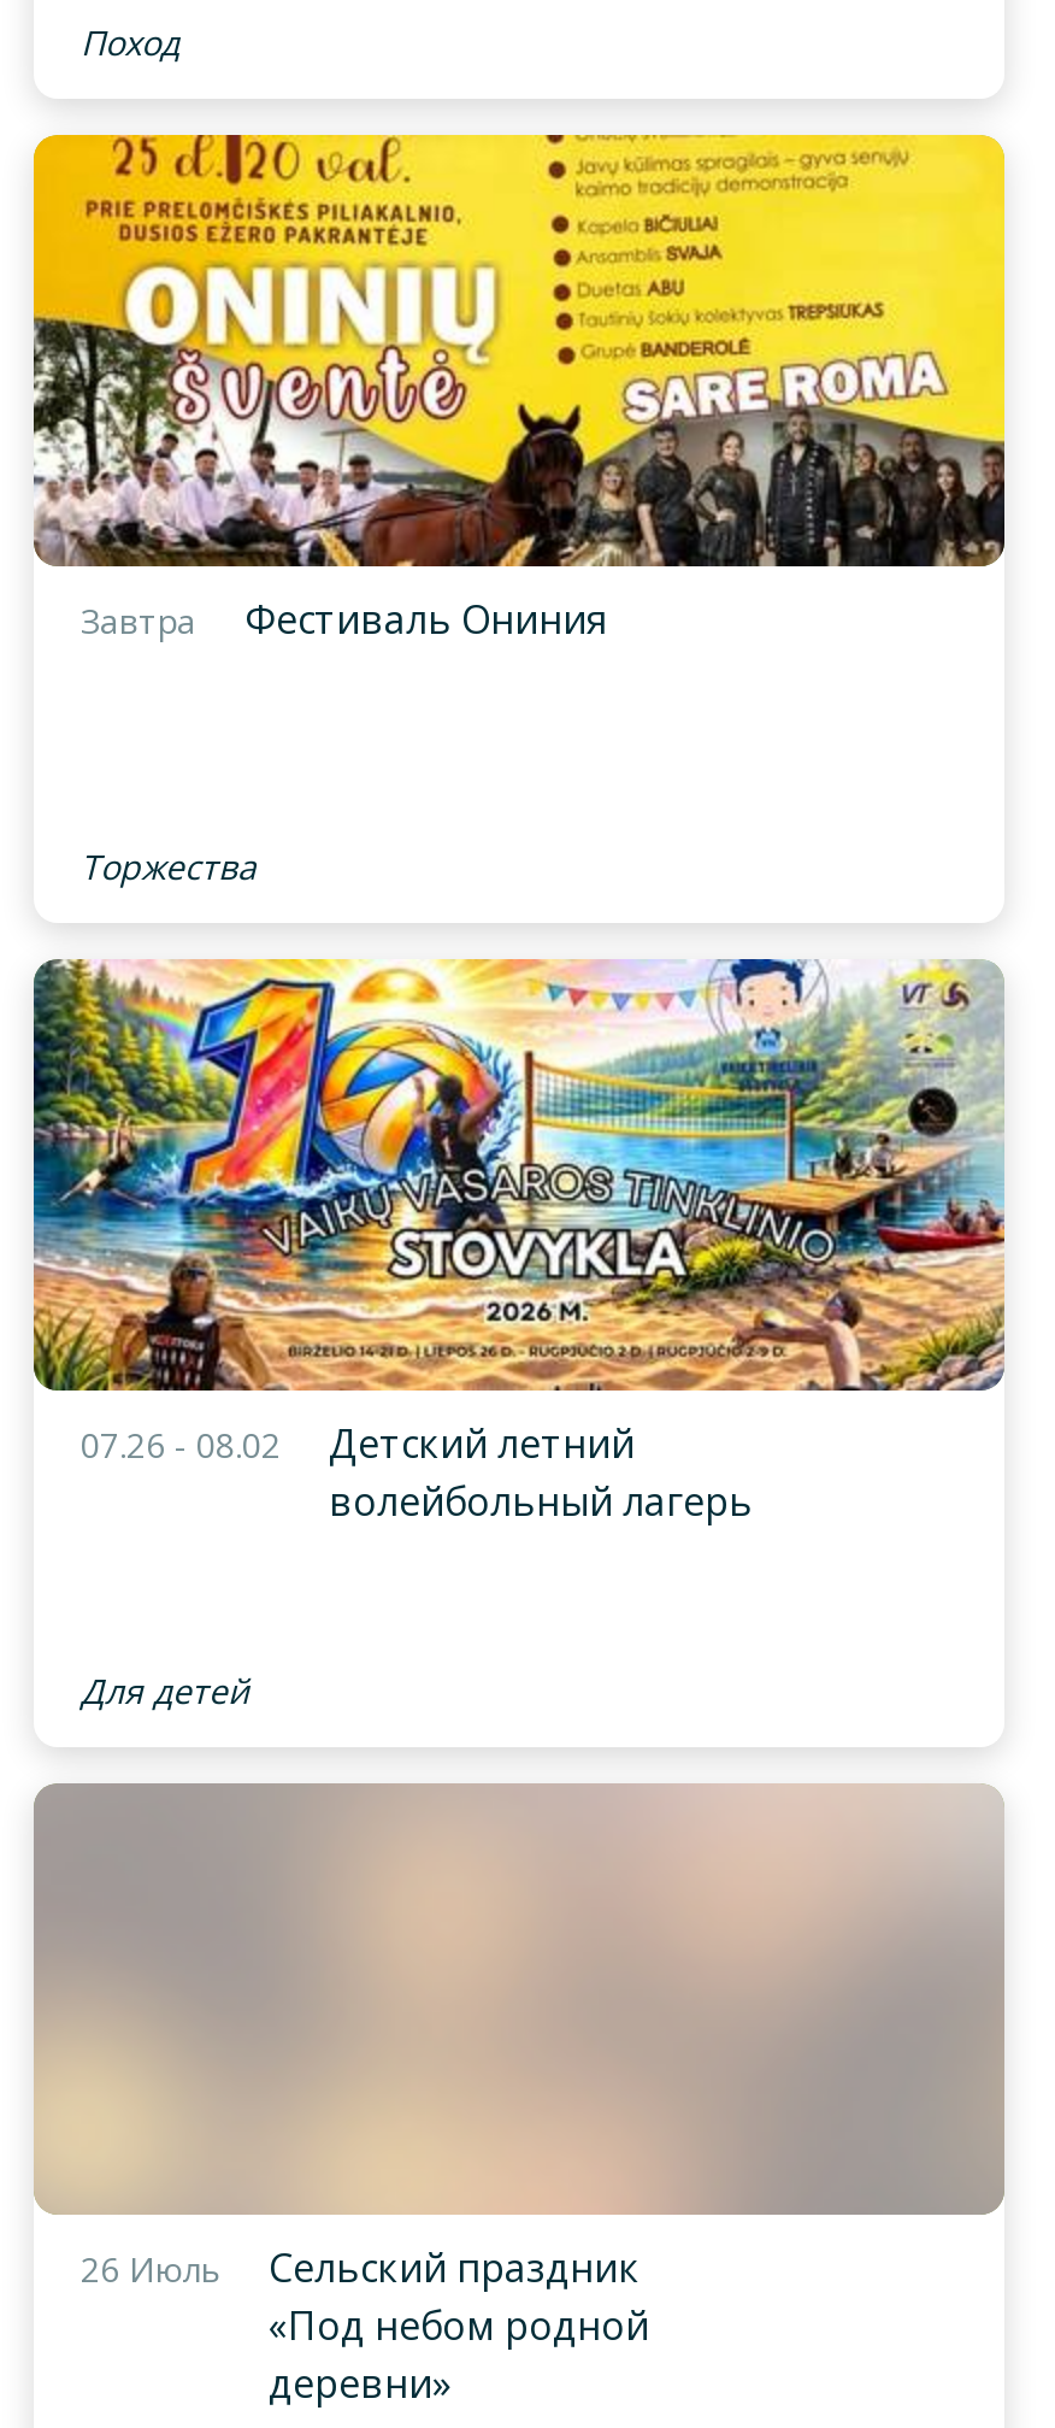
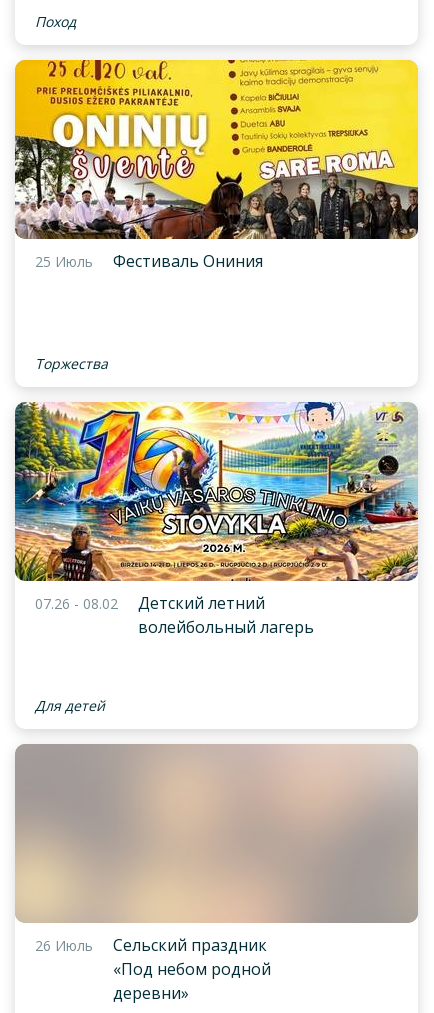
- Завтра
+ 25 Июль
